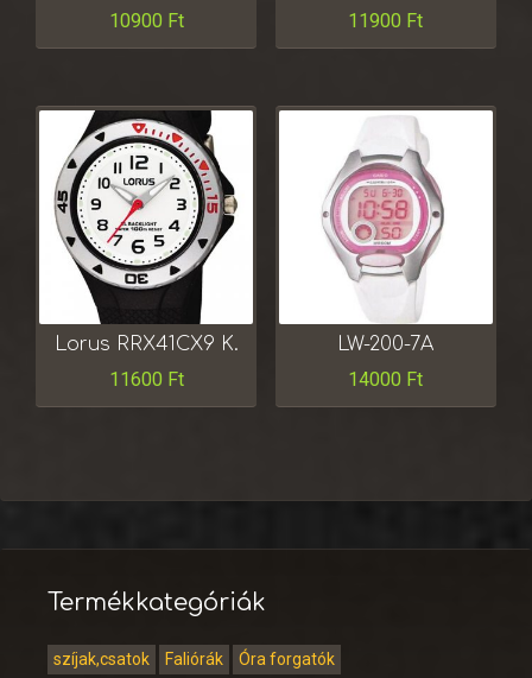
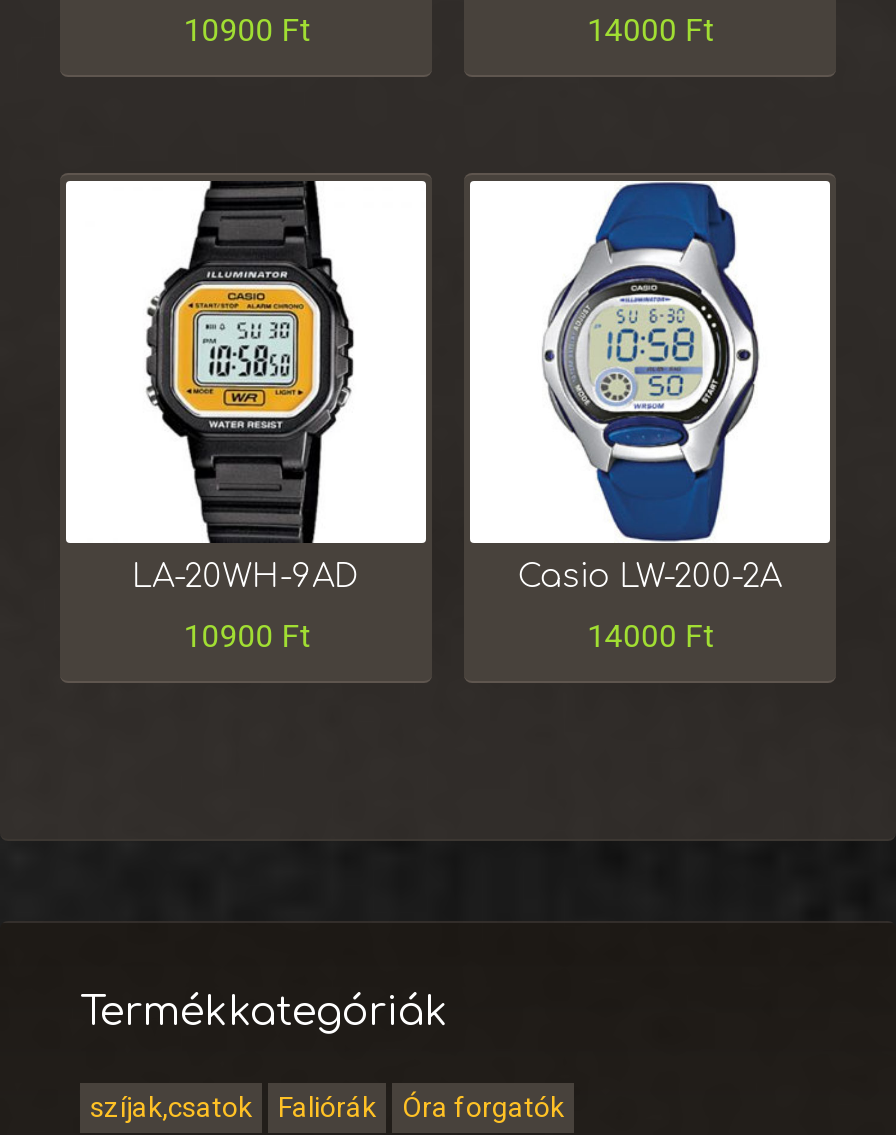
- 11900 Ft
+ 14000 Ft

- [image]
- Lorus RRX41CX9 K.
+ [image]
+ LA-20WH-9AD

- [image]
- LW-200-7A
+ [image]
+ Casio LW-200-2A

- 11600 Ft
+ 10900 Ft
